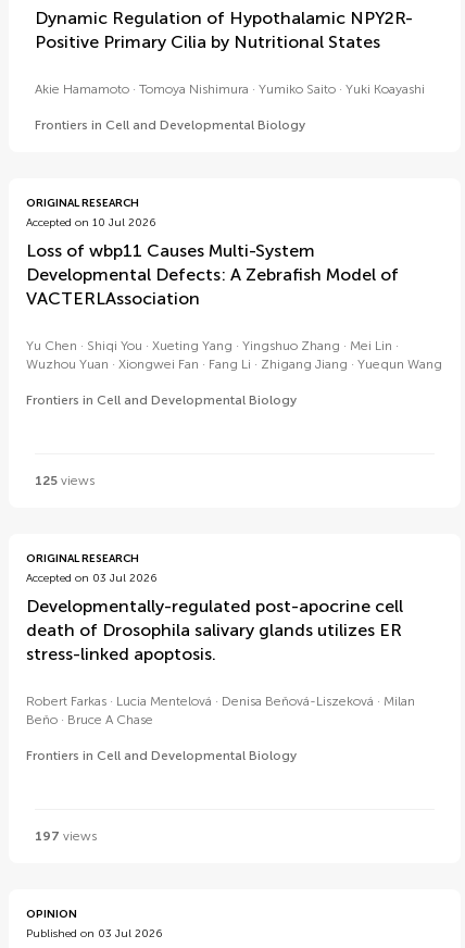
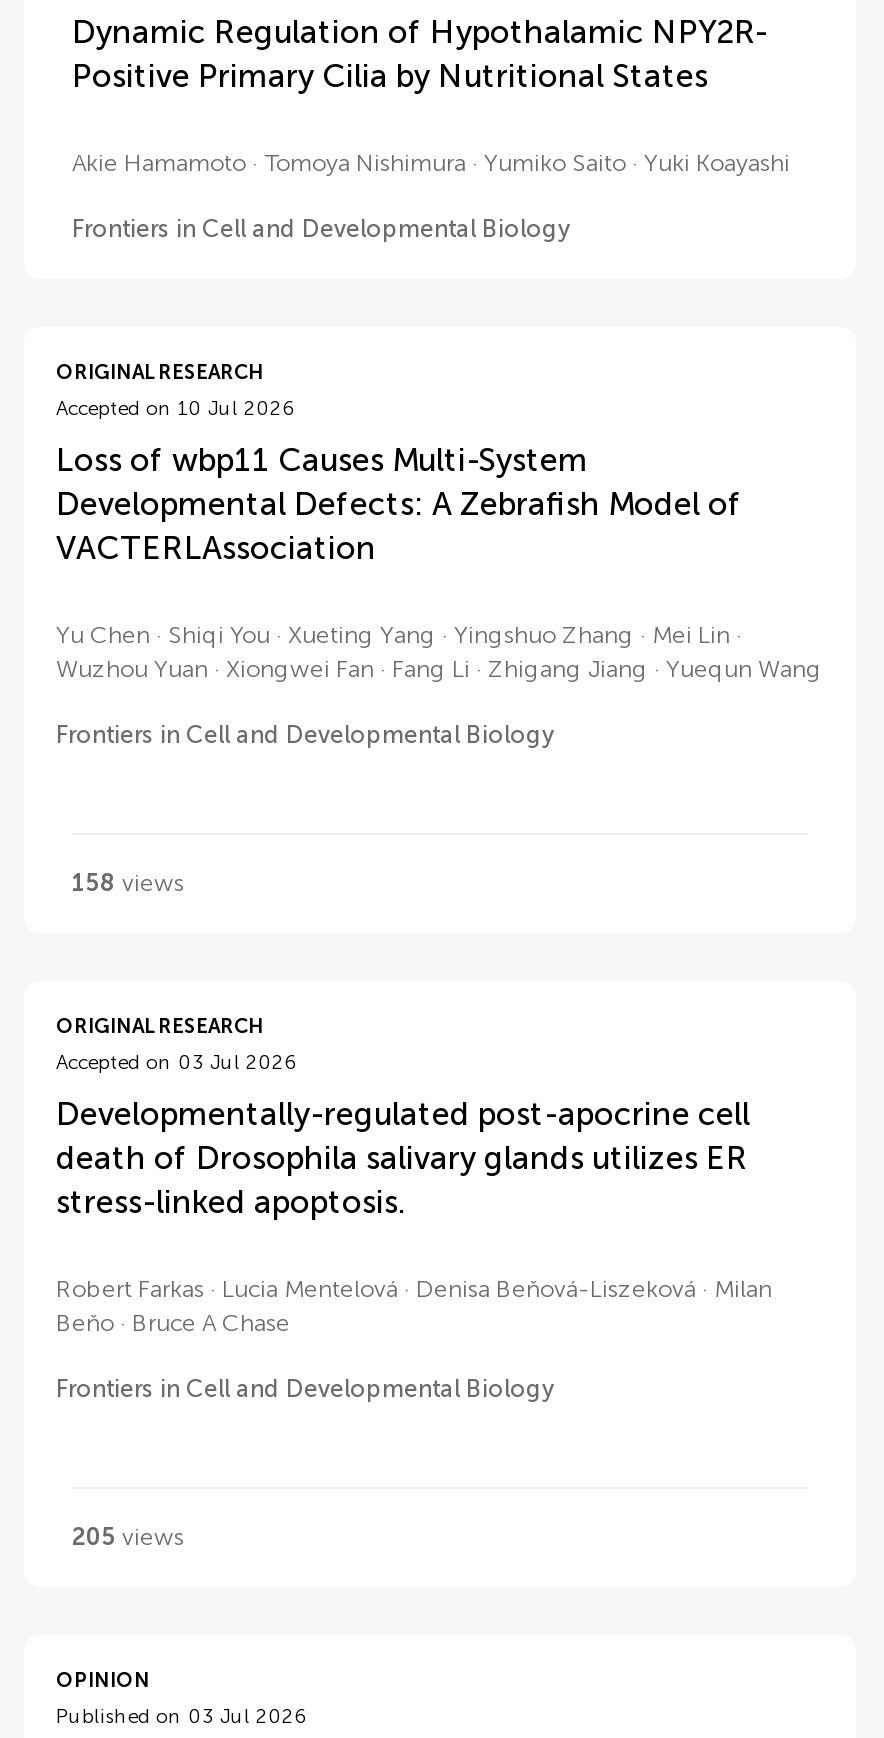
- 125 views
+ 158 views

- 197 views
+ 205 views
